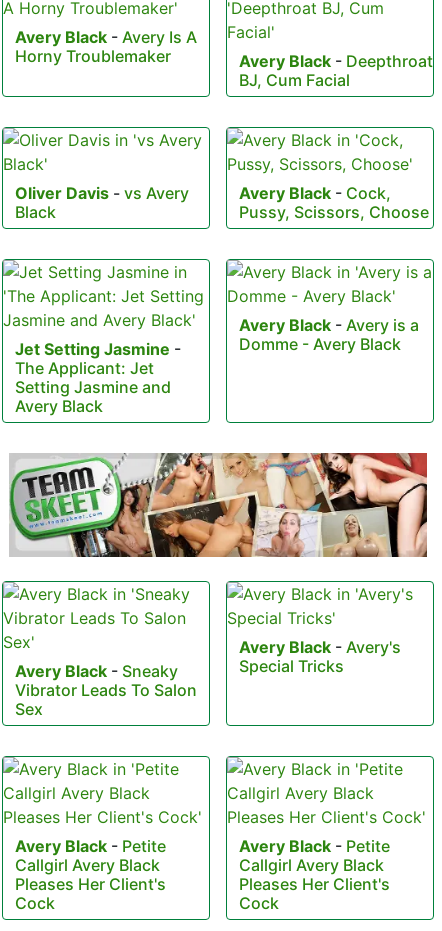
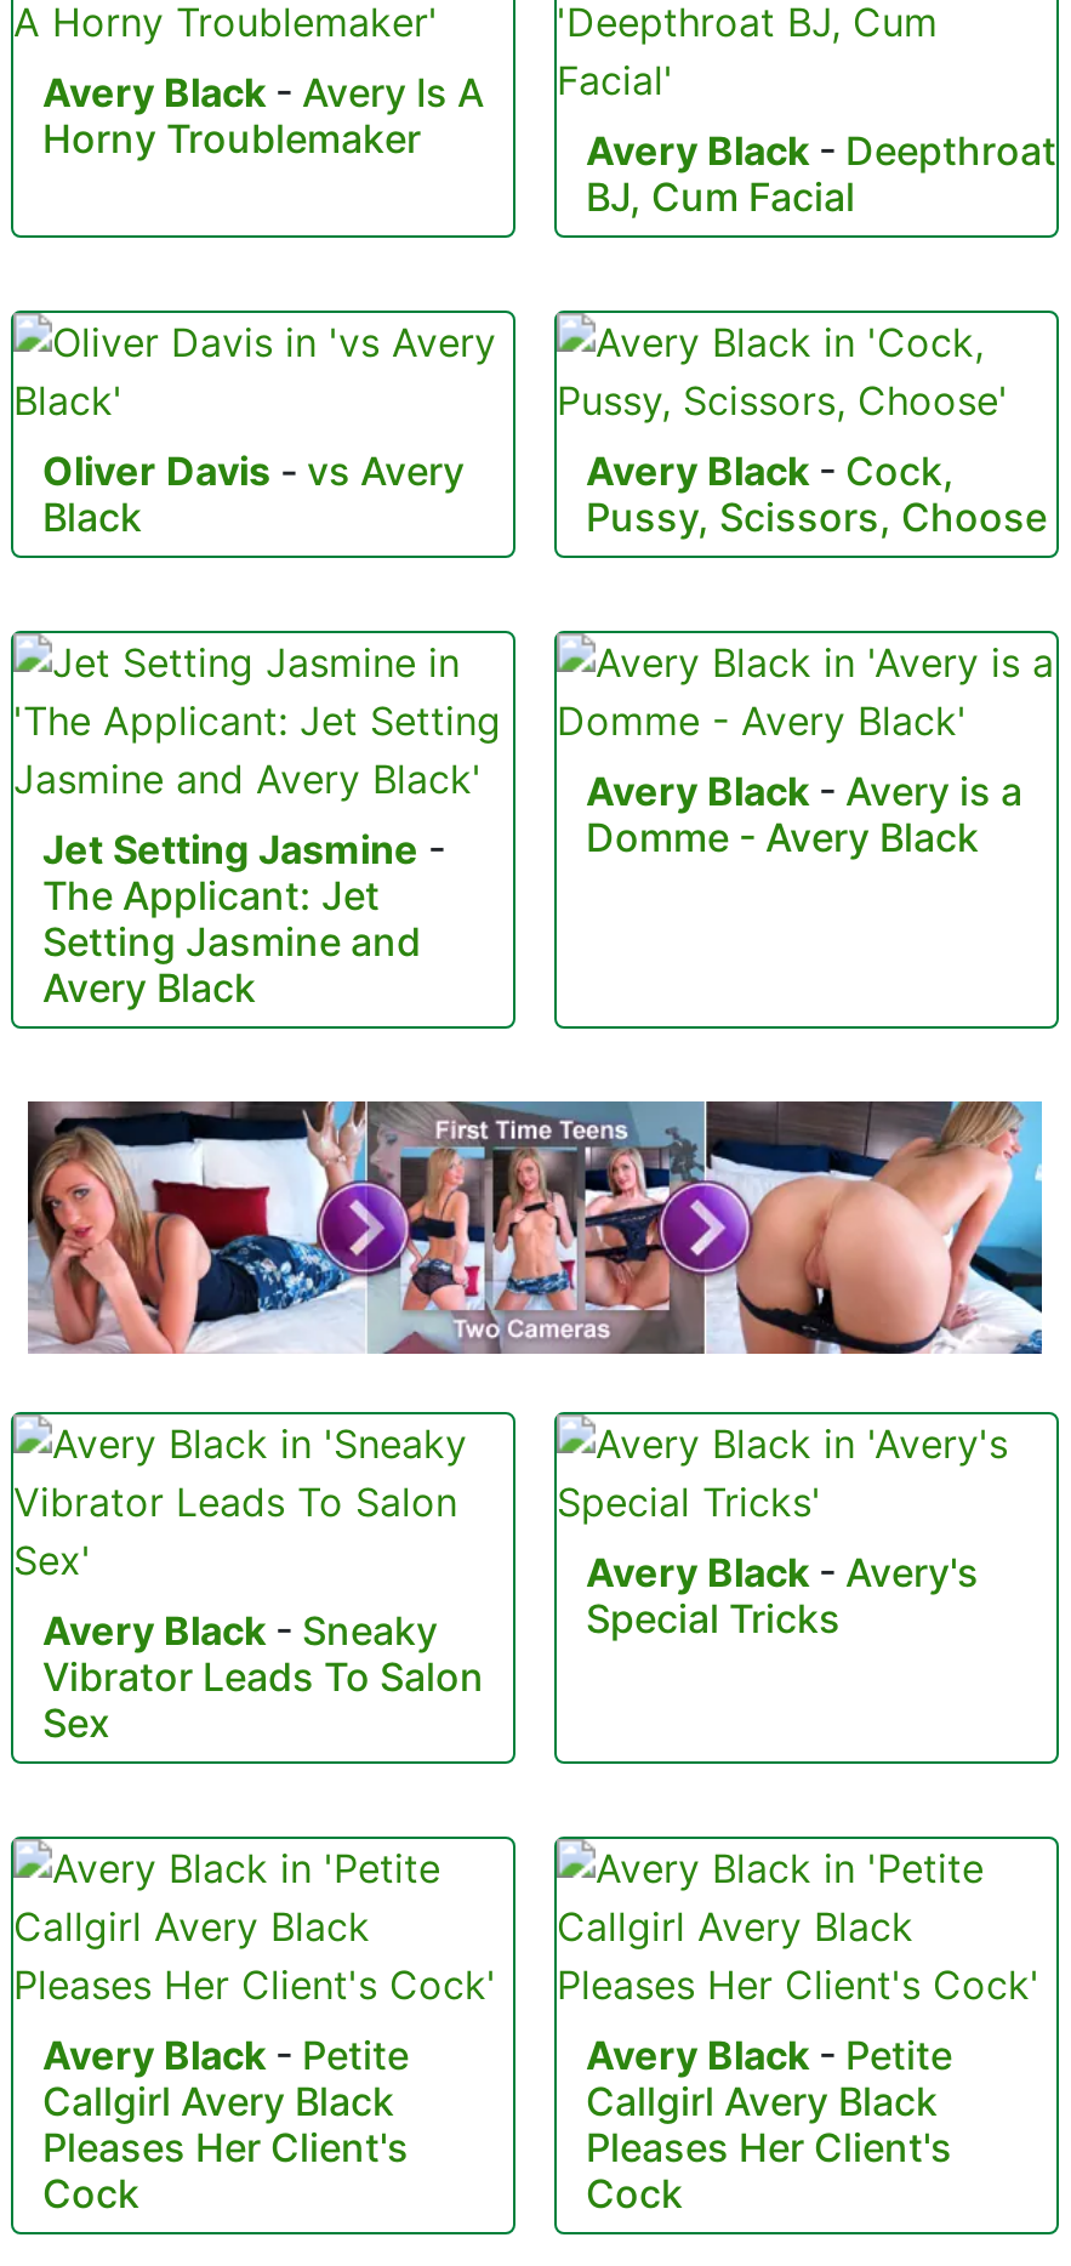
- [image]
+ [image]
